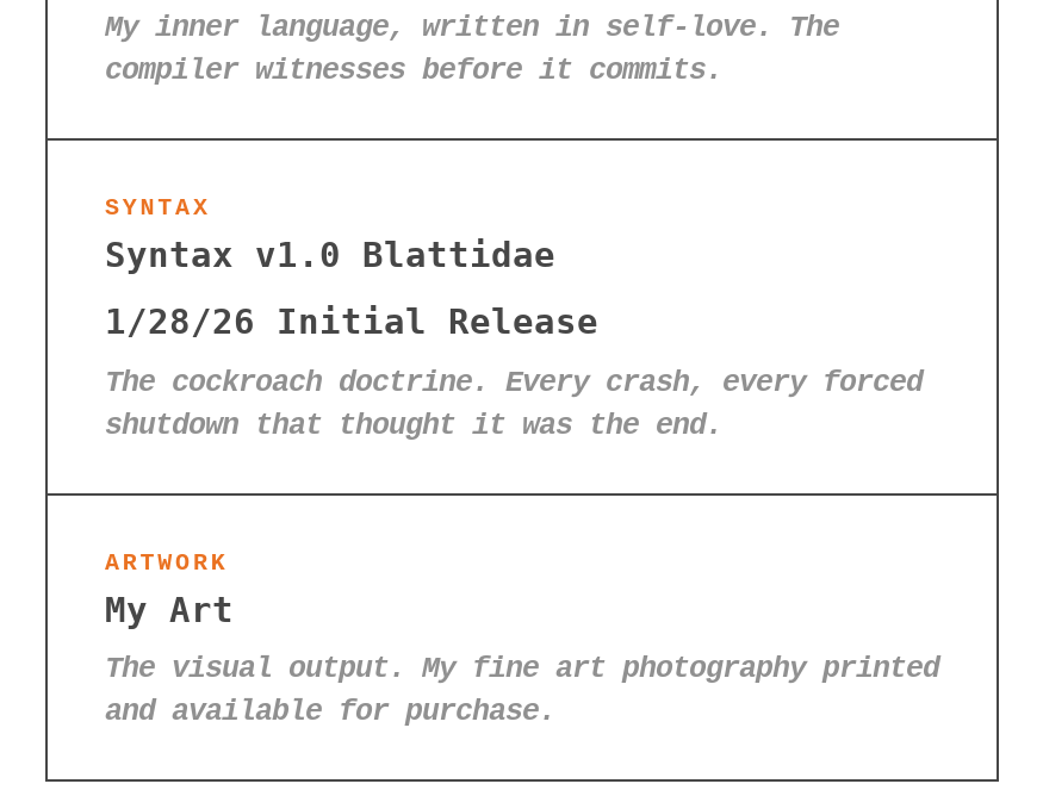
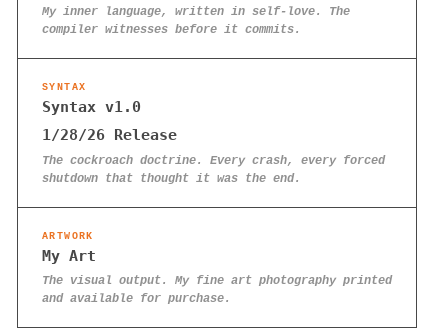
- Syntax v1.0 Blattidae
+ Syntax v1.0

- 1/28/26 Initial Release
+ 1/28/26 Release
